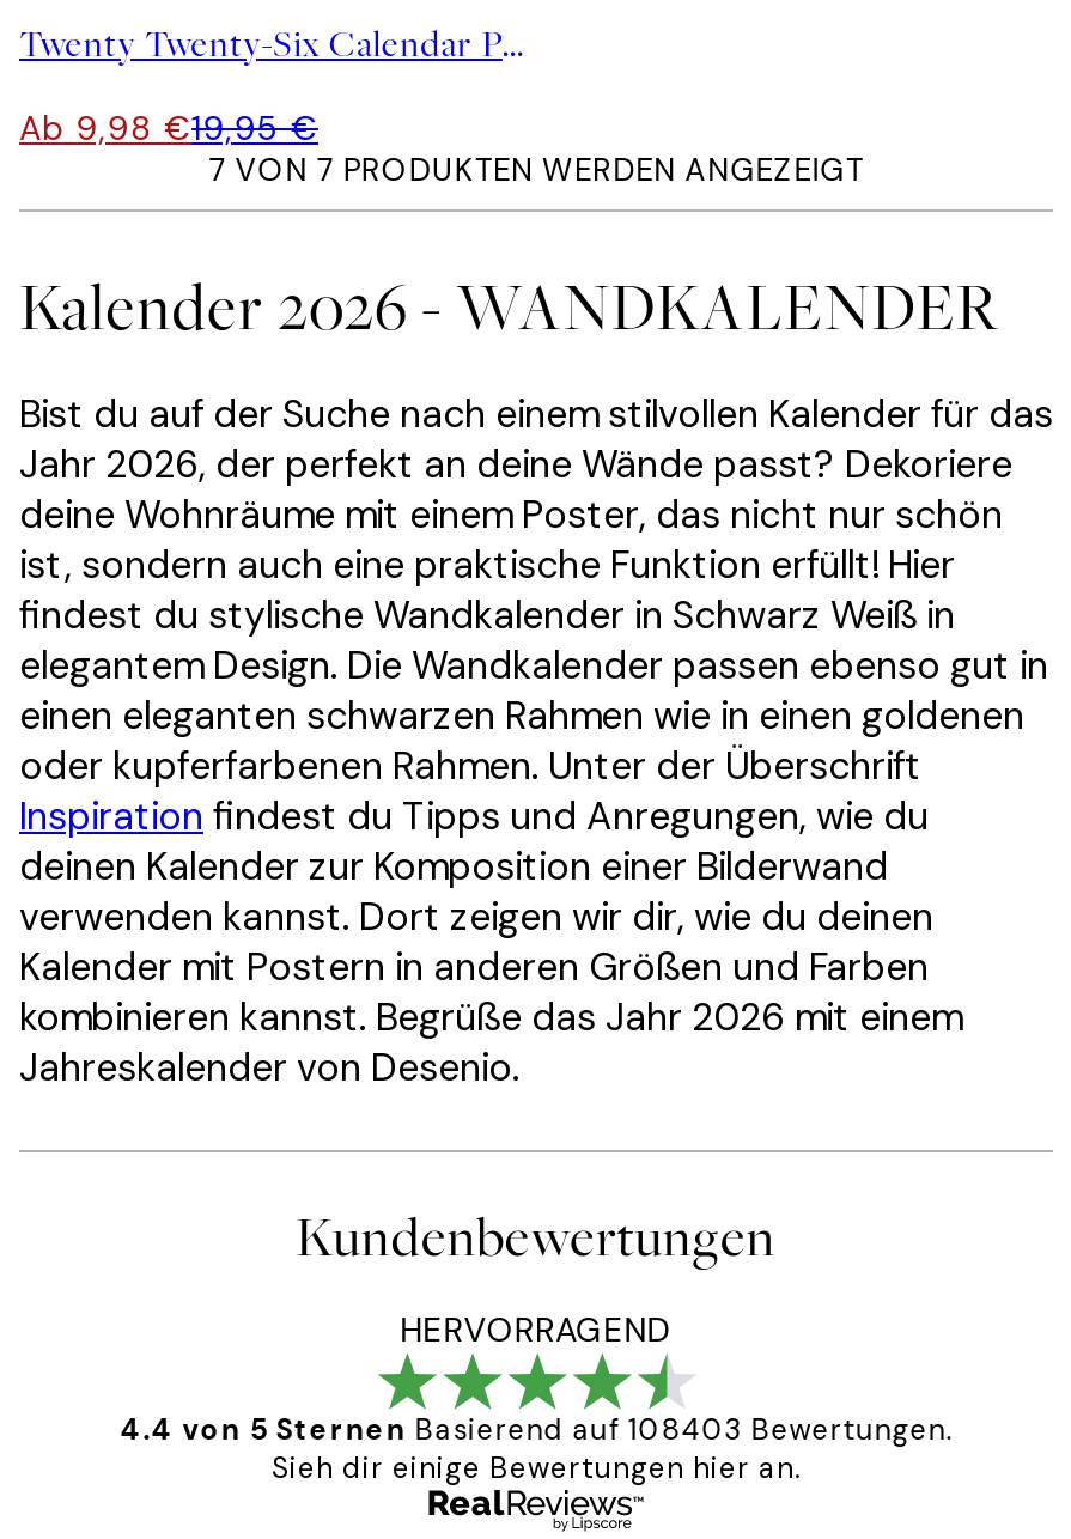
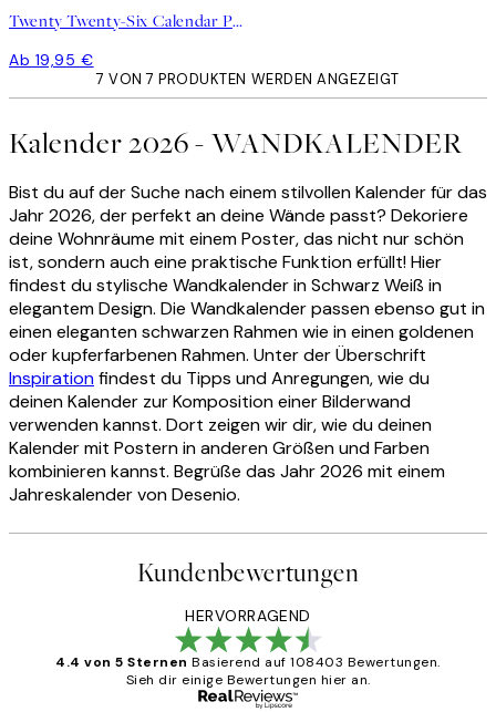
- Ab 9,98 €19,95 €
+ Ab 19,95 €
